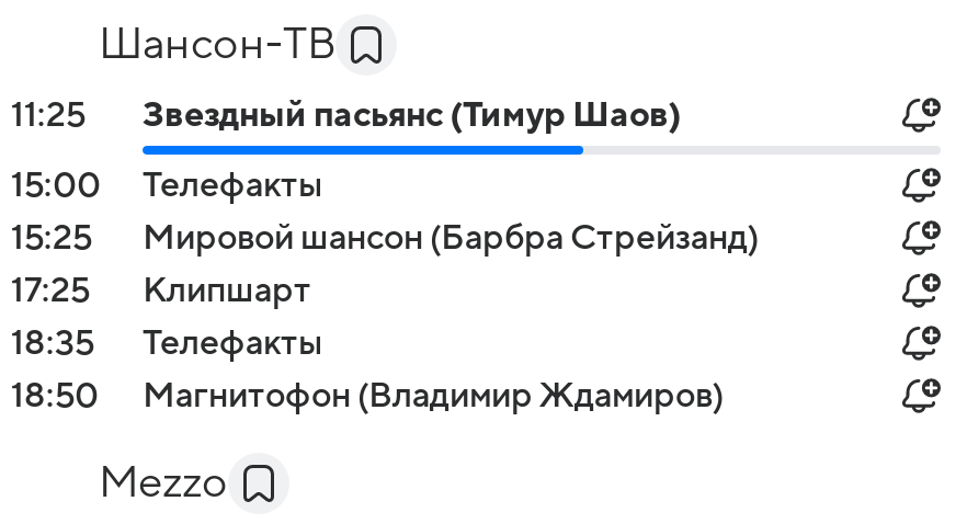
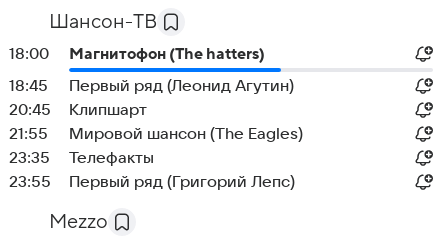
- 11:25
- Звездный пасьянс (Тимур Шаов)
+ 18:00
+ Магнитофон (The hatters)

- 15:00
- Телефакты
- 15:25
- Мировой шансон (Барбра Стрейзанд)
- 17:25
+ 18:45
+ Первый ряд (Леонид Агутин)
+ 20:45

moved up: Клипшарт

- 18:35
+ 21:55
+ Мировой шансон (The Eagles)
+ 23:35

- 18:50
- Магнитофон (Владимир Ждамиров)
+ 23:55
+ Первый ряд (Григорий Лепс)
